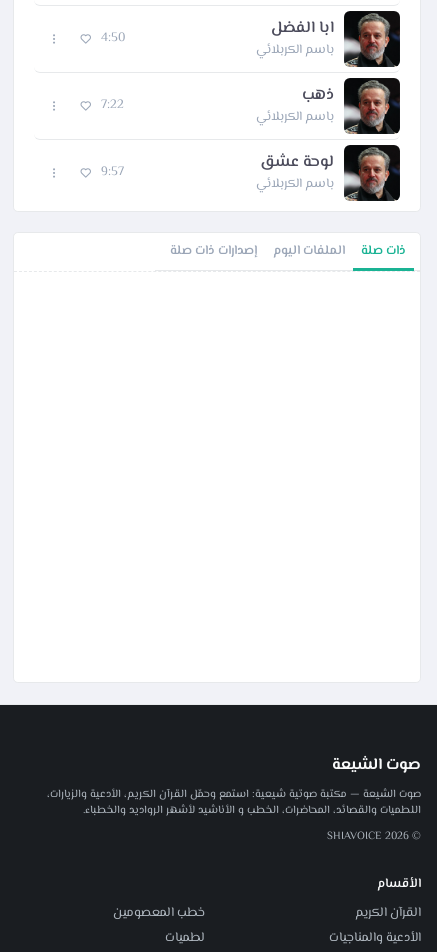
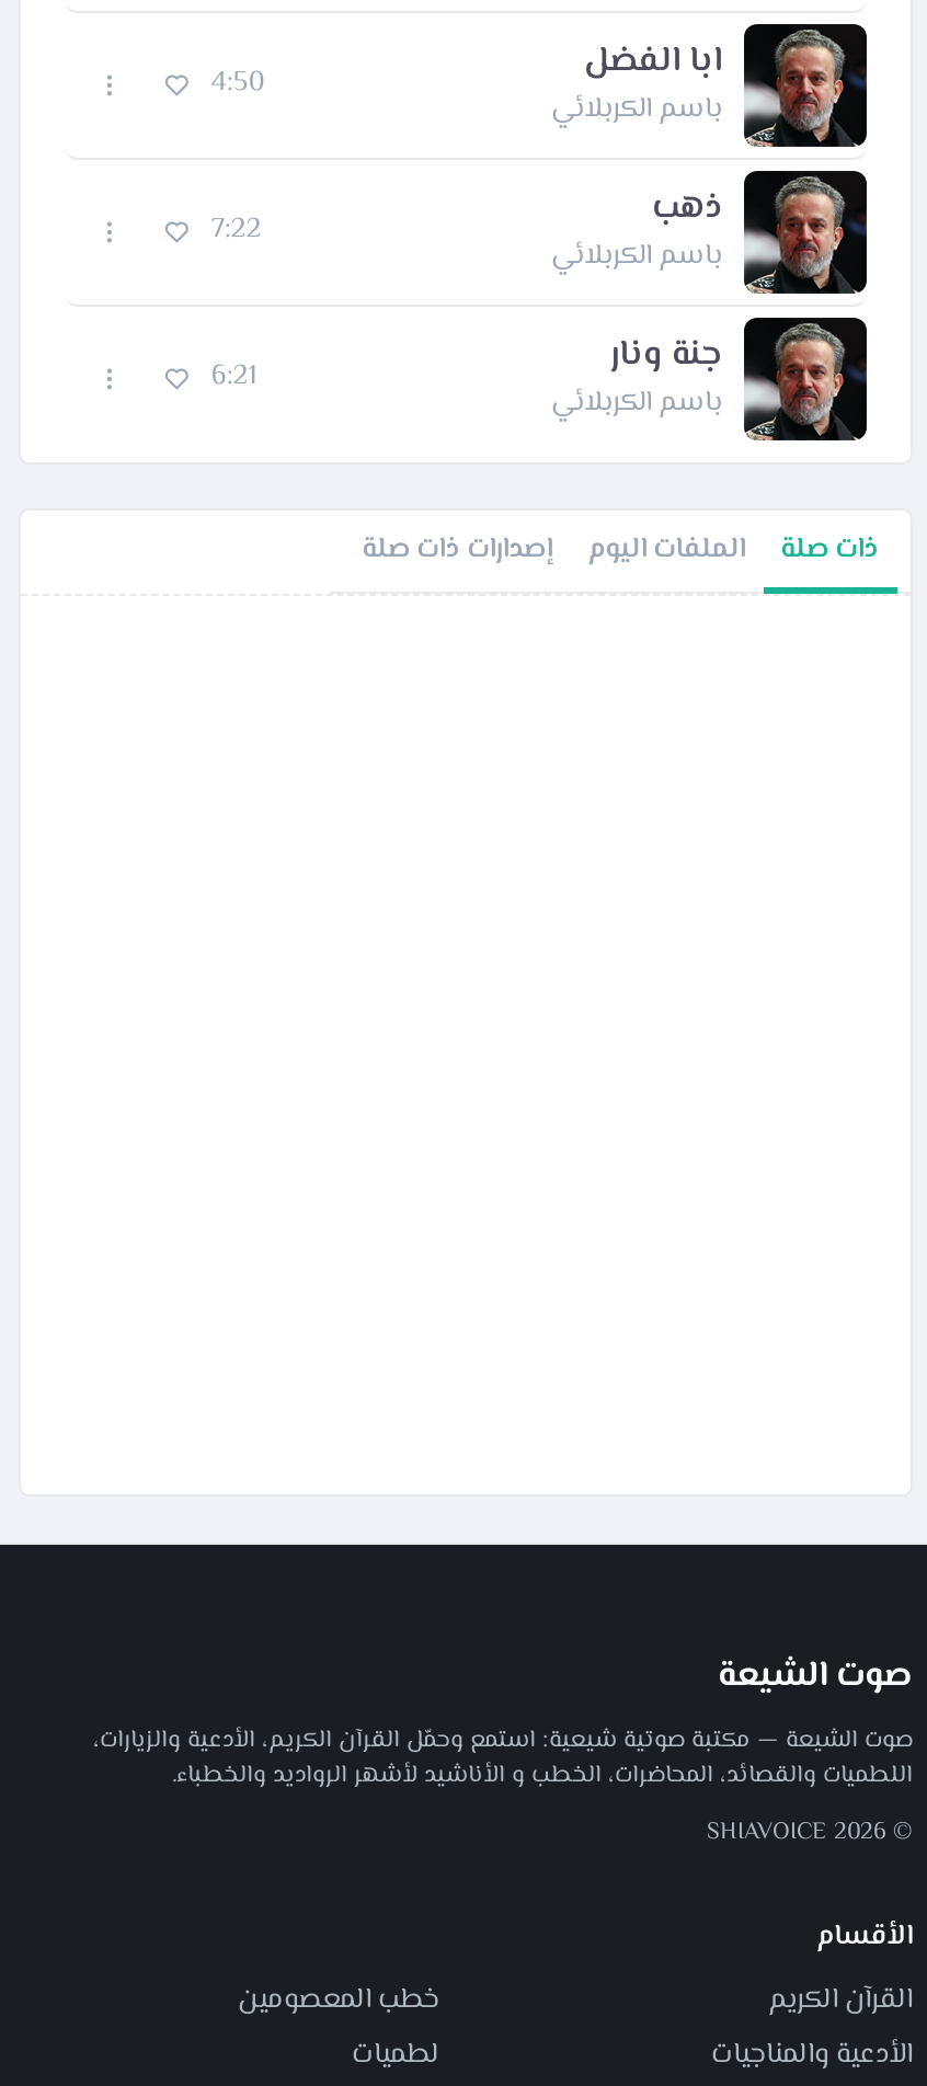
- لوحة عشق
+ جنة ونار

- 9:57
+ 6:21
